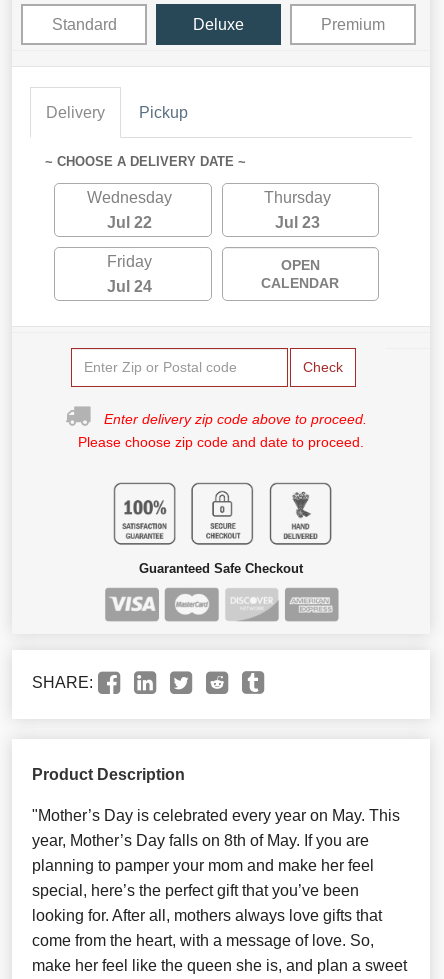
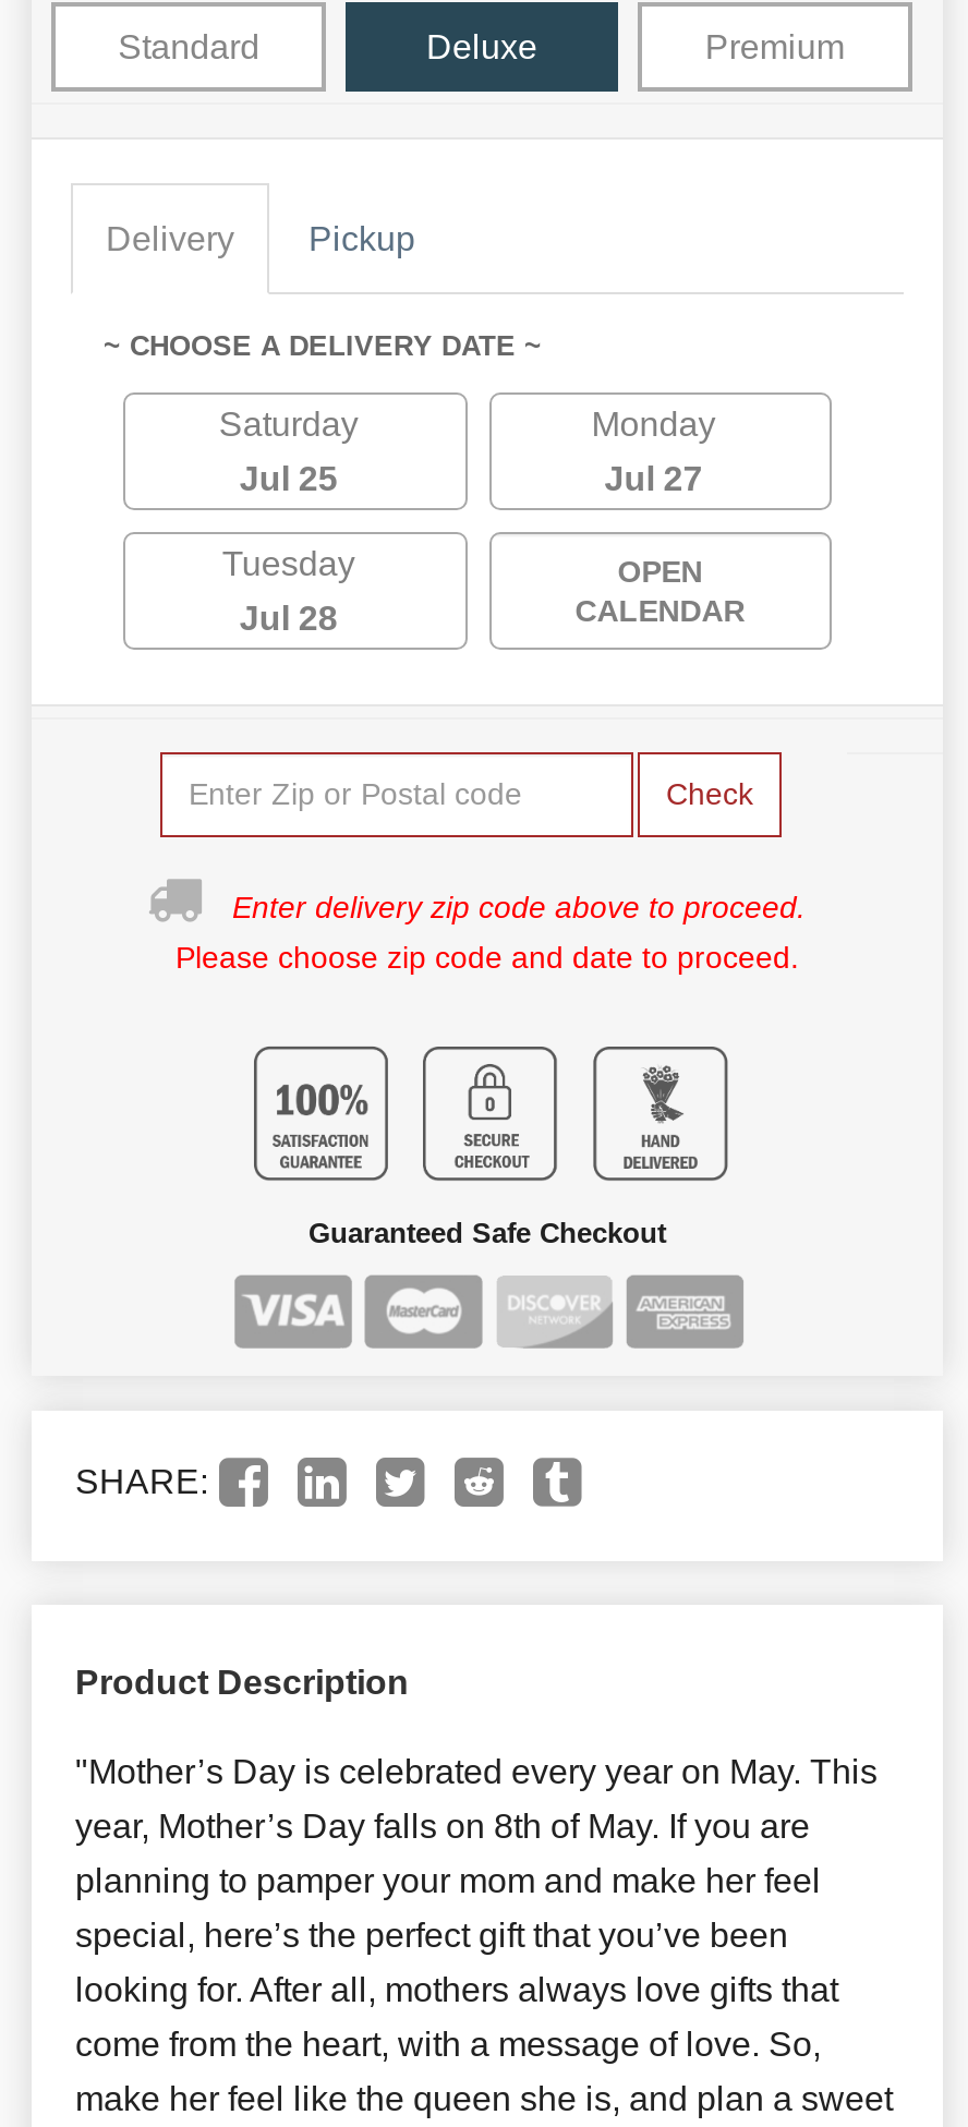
- Wednesday
+ Saturday

- Thursday
+ Monday

- Jul 22
+ Jul 25

- Jul 23
+ Jul 27

- Friday
+ Tuesday

- Jul 24
+ Jul 28
